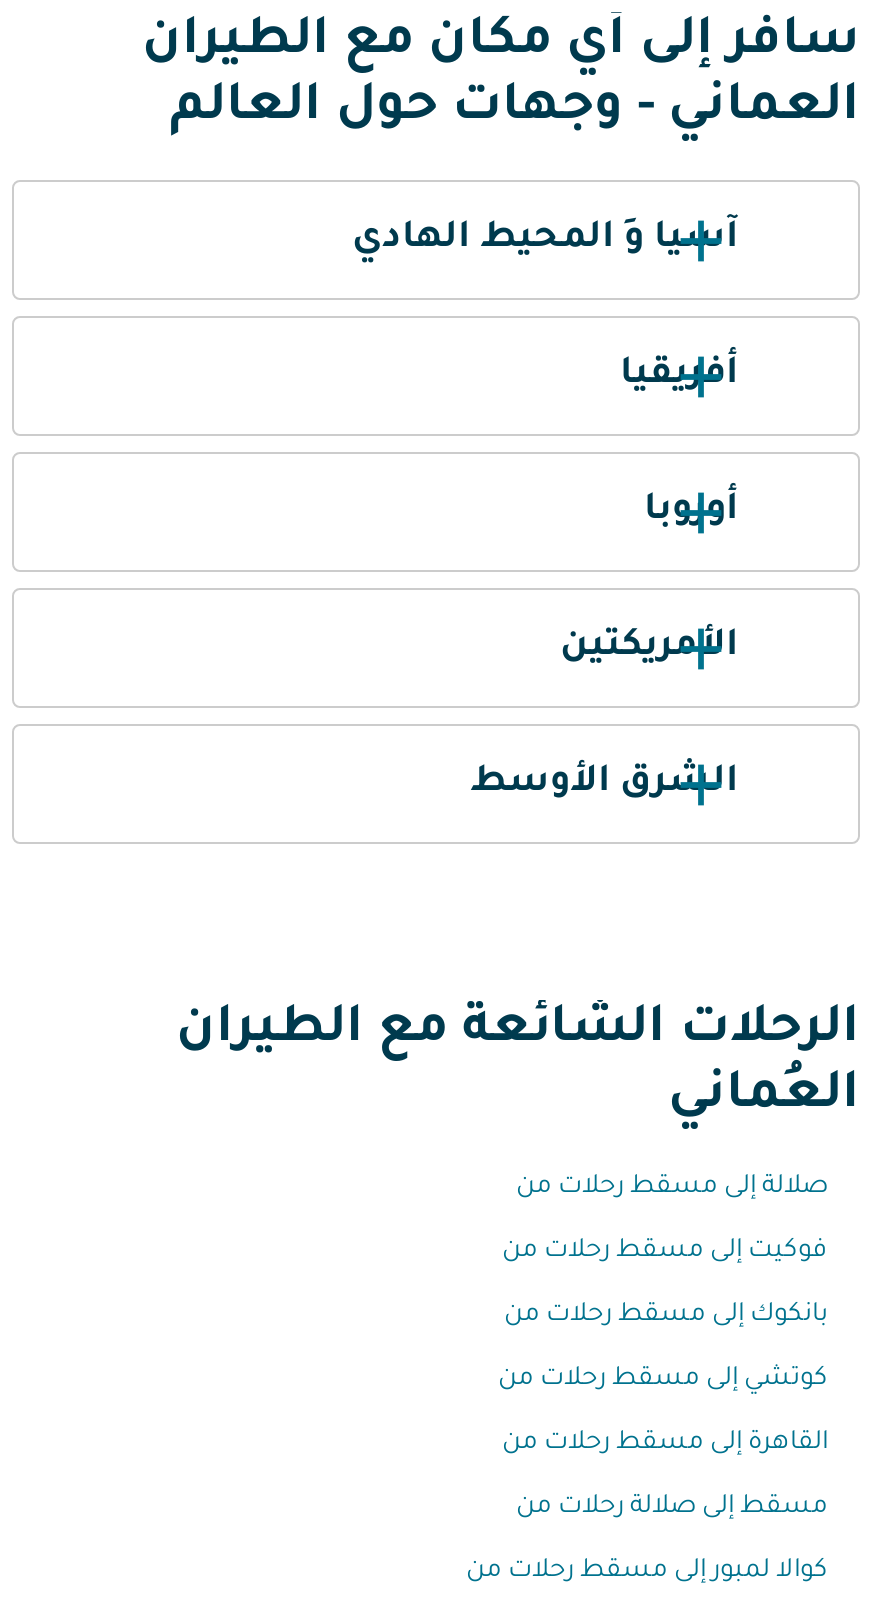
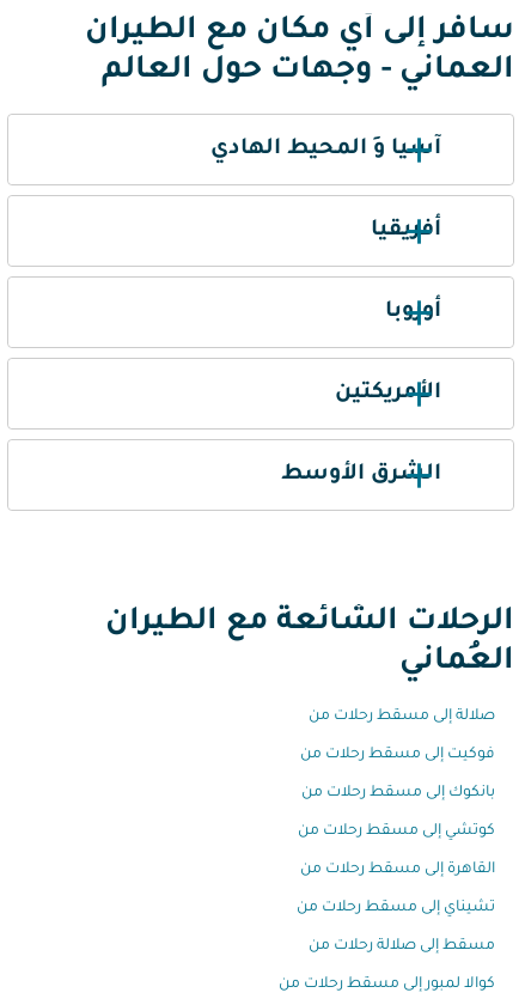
+ تشيناي إلى مسقط رحلات من
